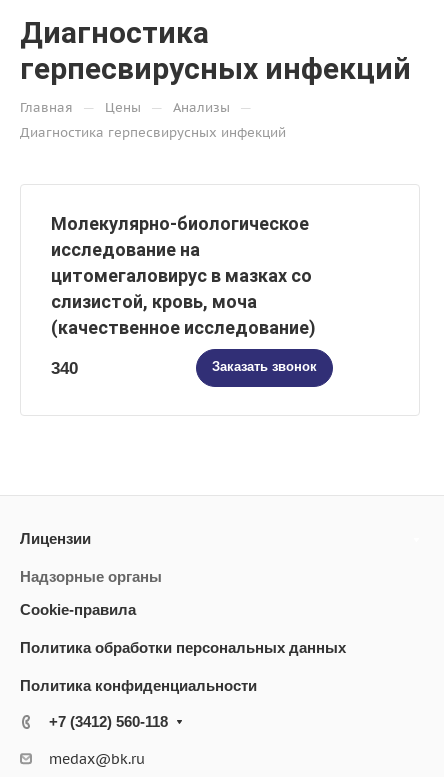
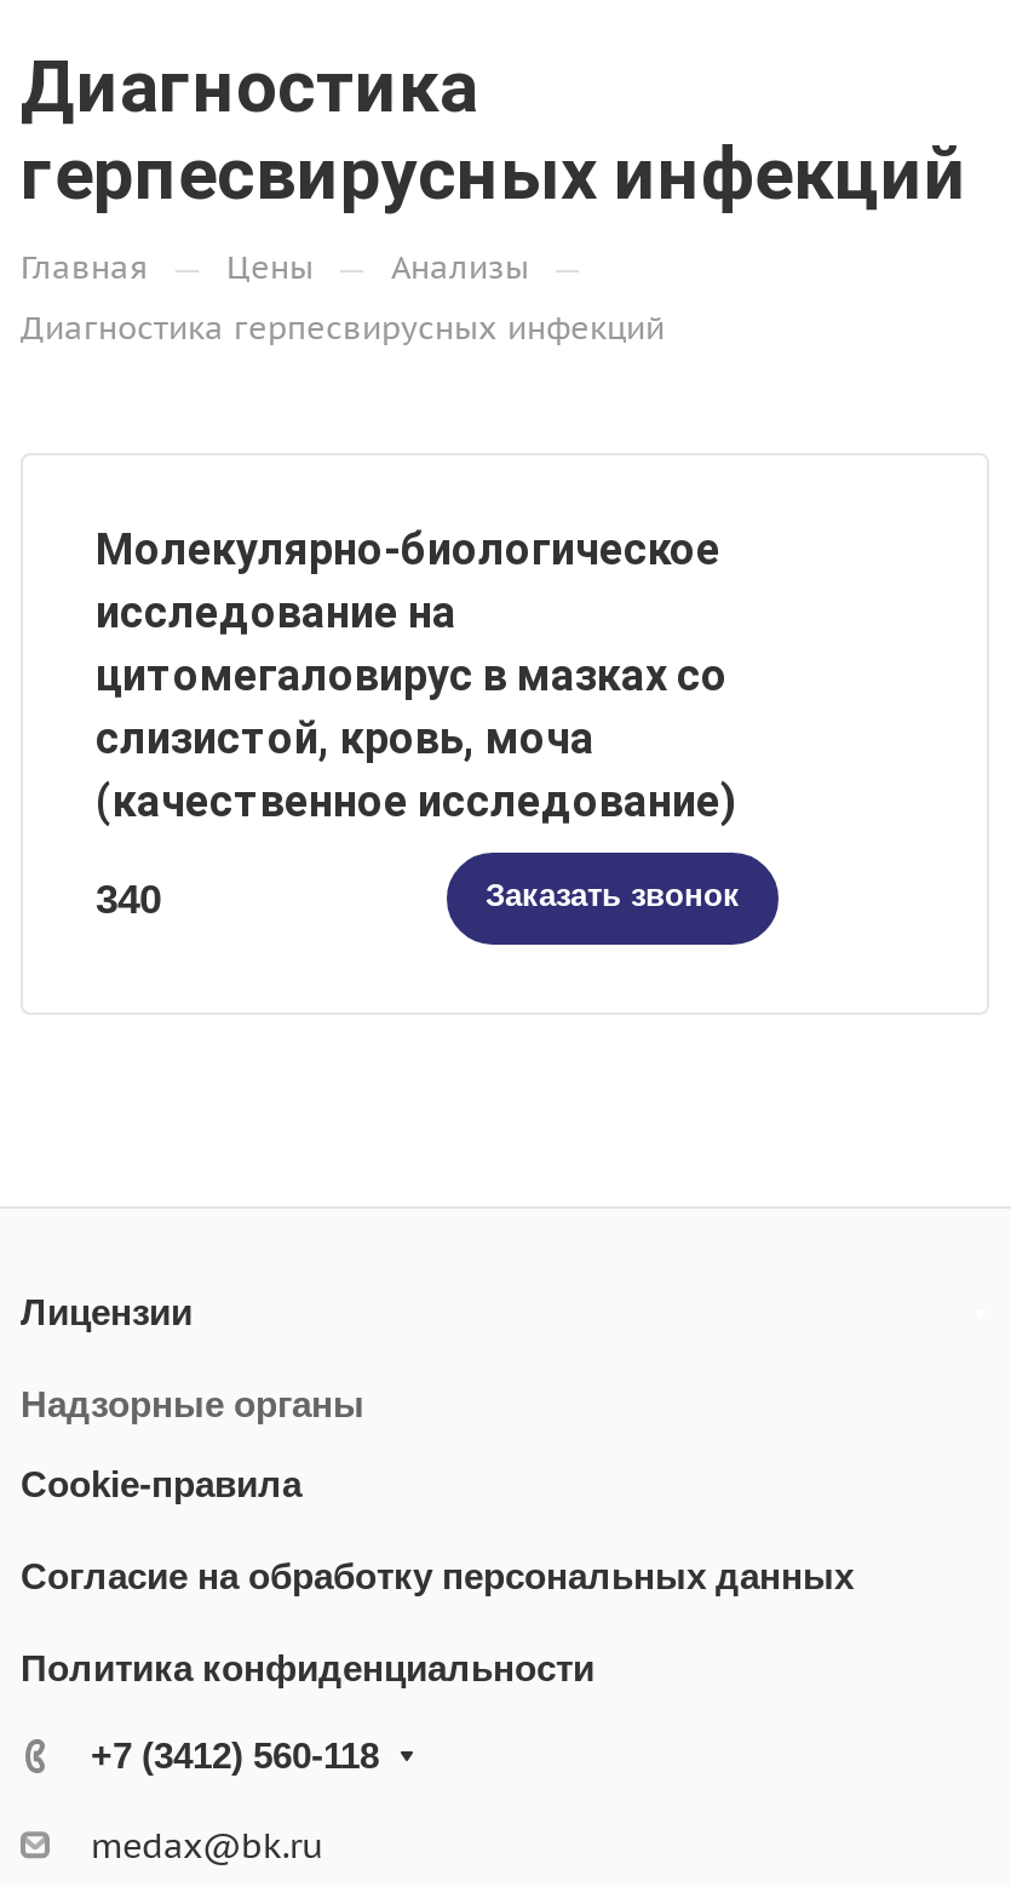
- Политика обработки персональных данных
+ Согласие на обработку персональных данных
